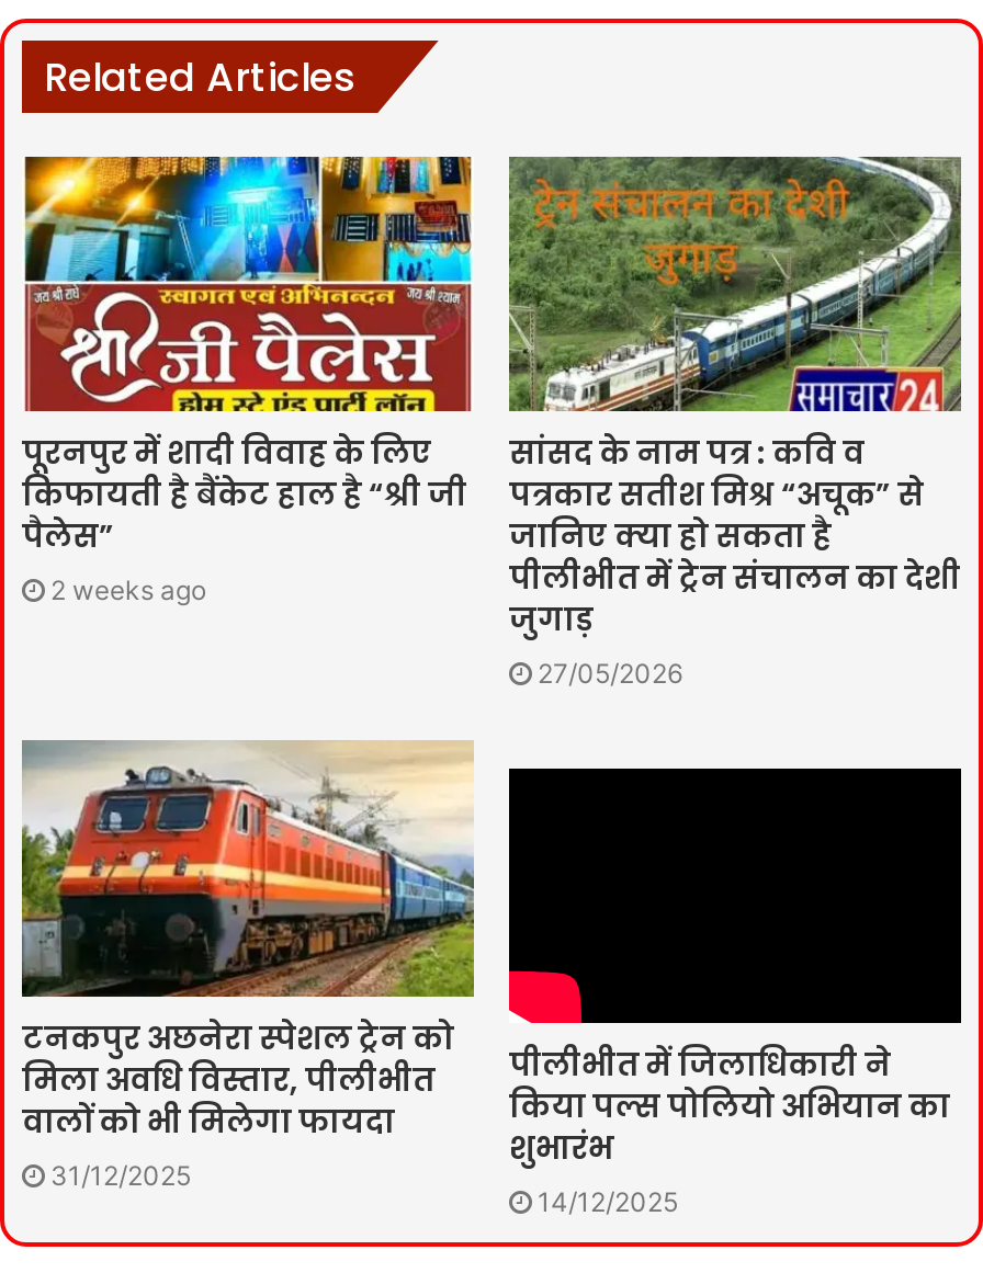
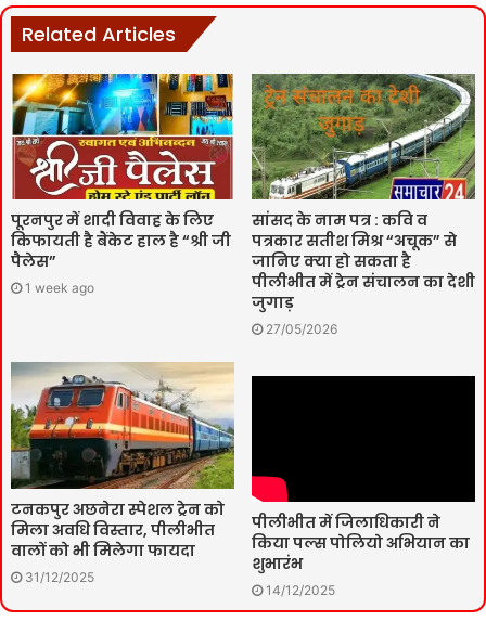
- 2 weeks ago
+ 1 week ago
